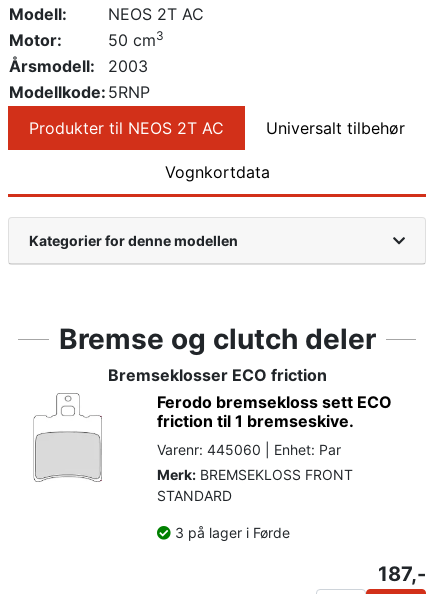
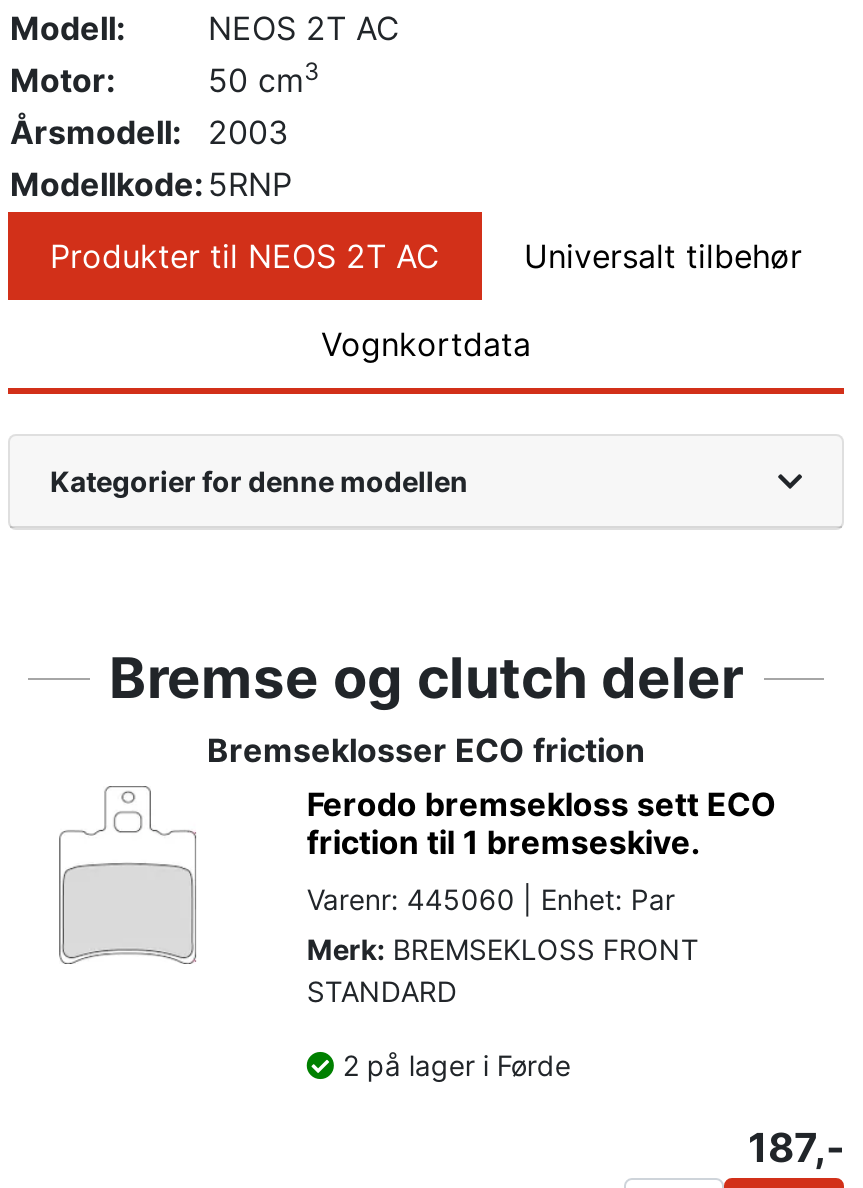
- 3 på lager i Førde
+ 2 på lager i Førde
